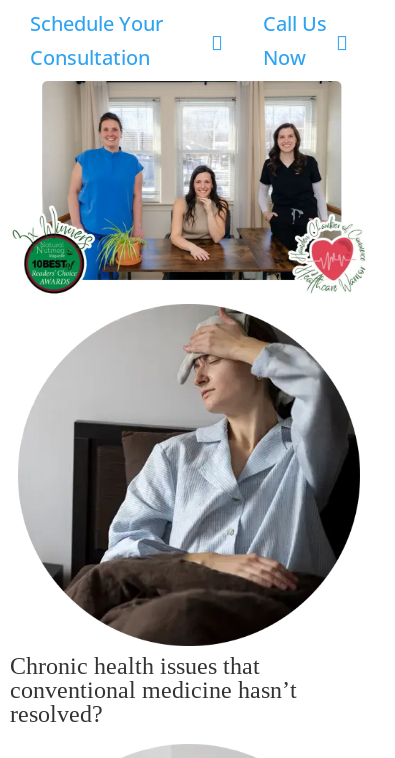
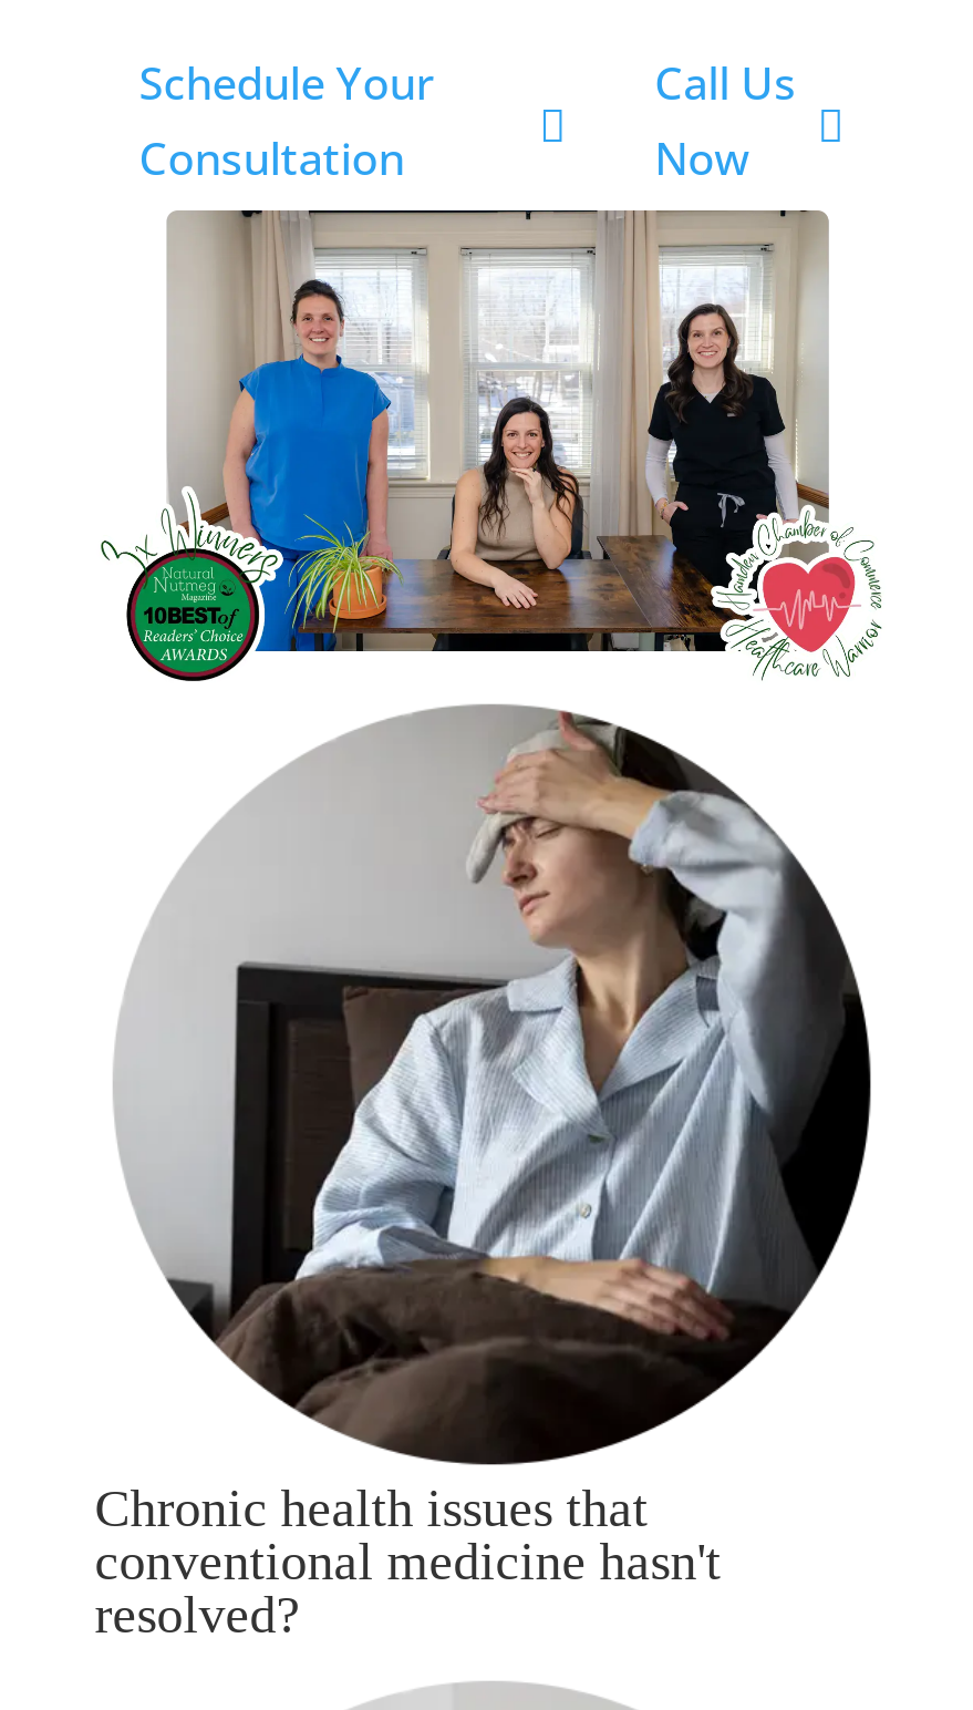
- conventional medicine hasn’t
+ conventional medicine hasn't
